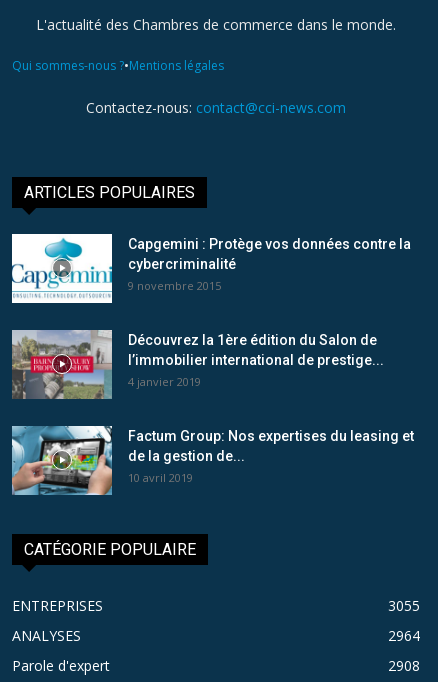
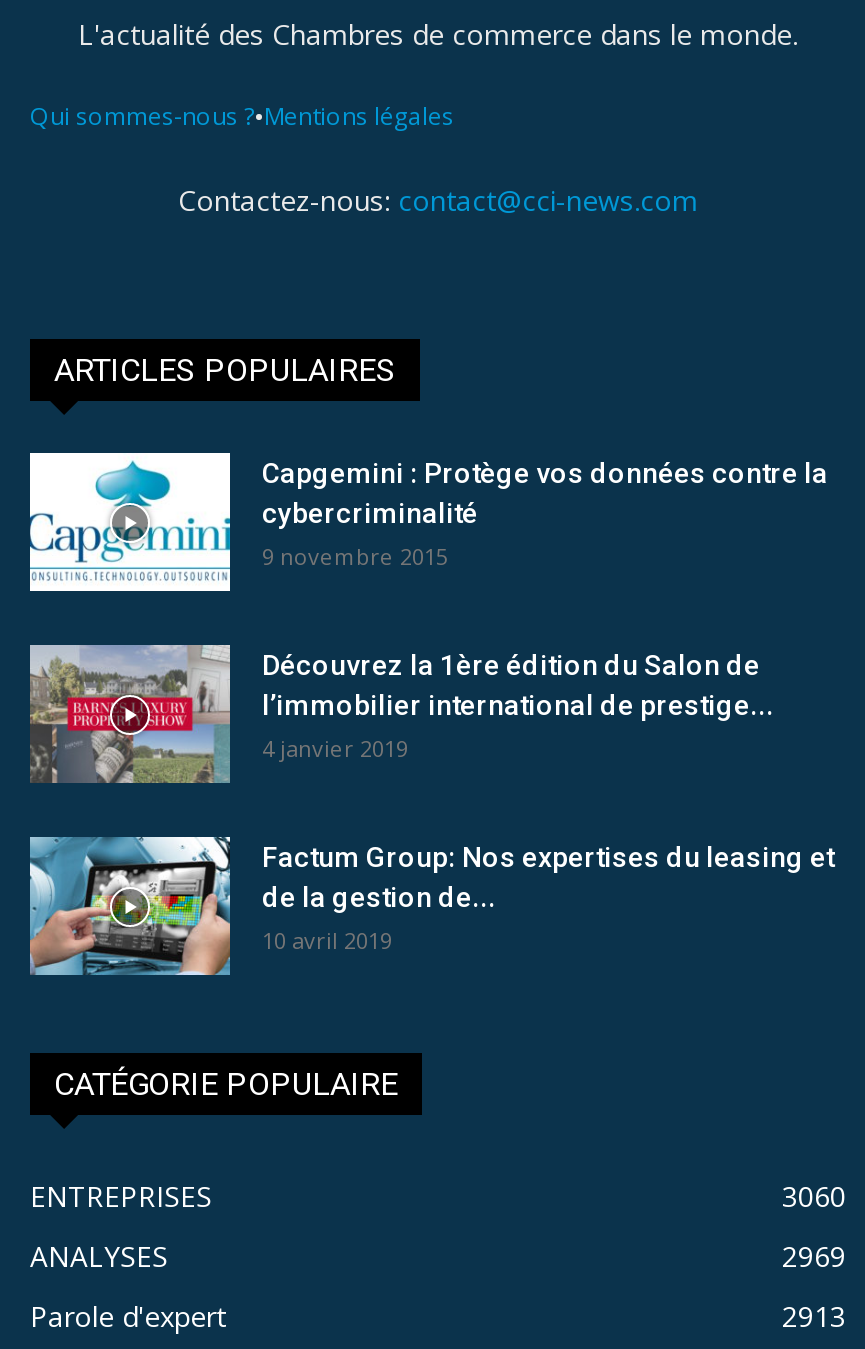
- 3055
+ 3060

- 2964
+ 2969

- 2908
+ 2913
